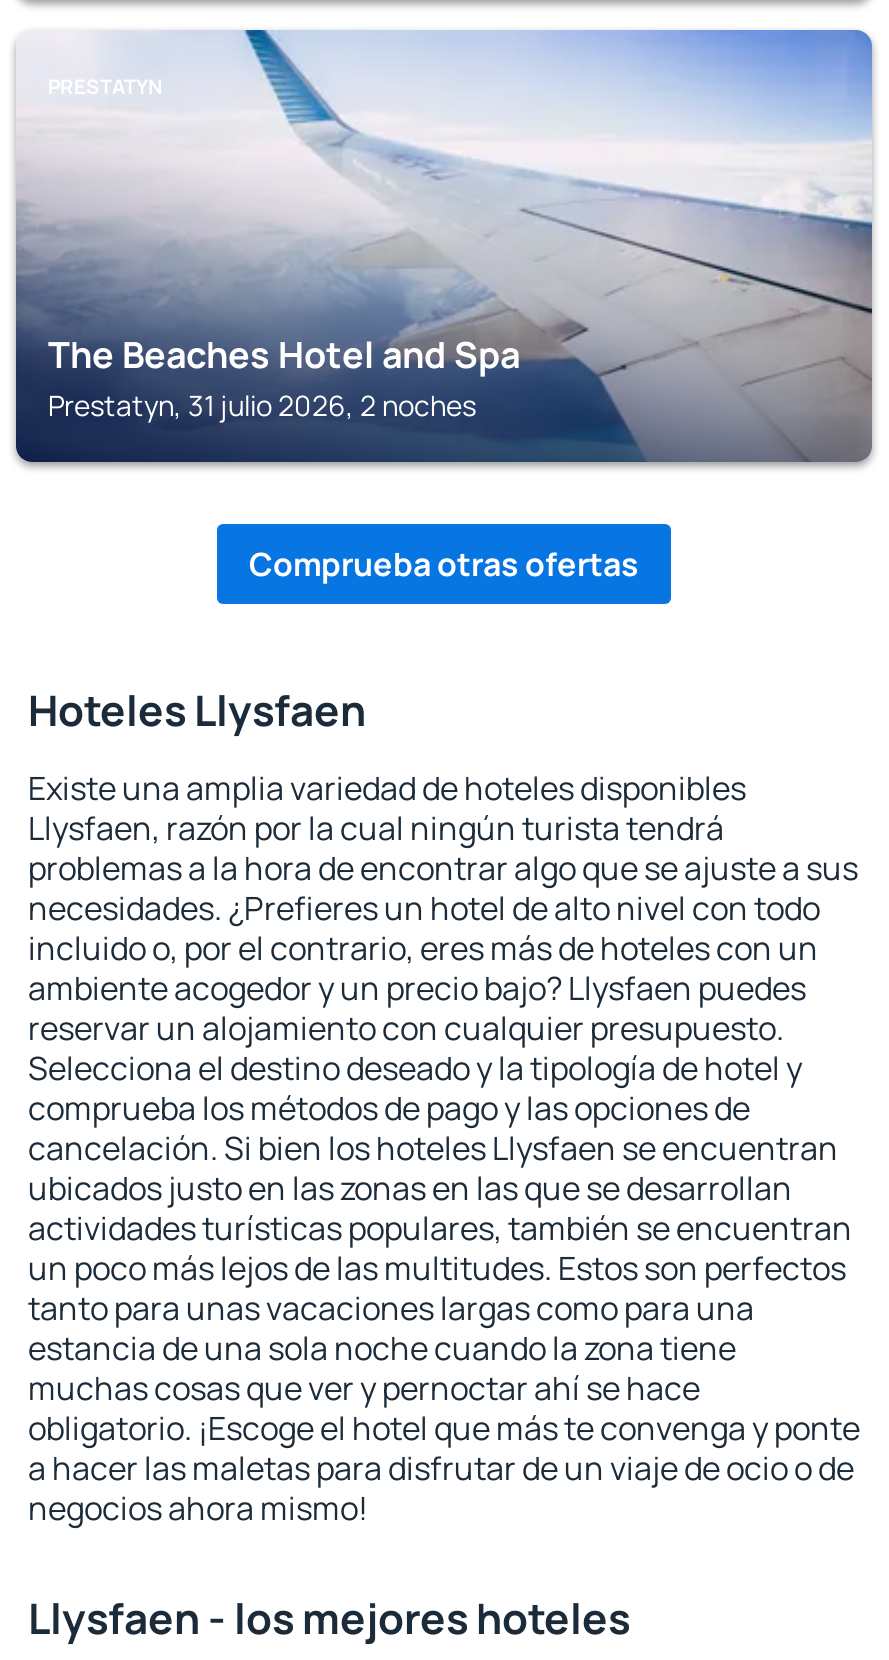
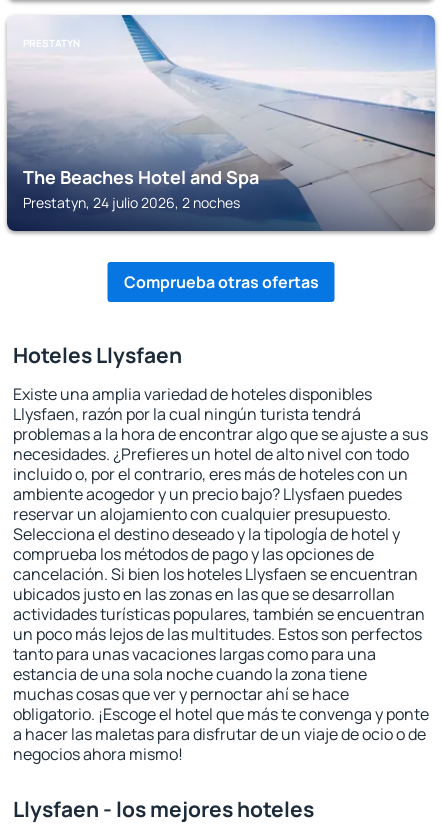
- Prestatyn, 31 julio 2026, 2 noches
+ Prestatyn, 24 julio 2026, 2 noches
